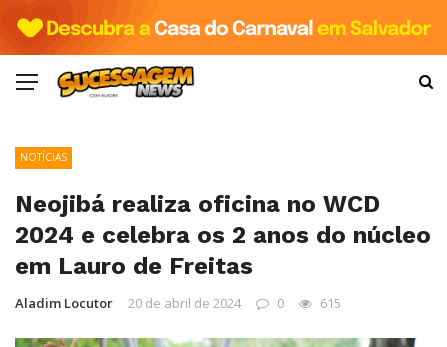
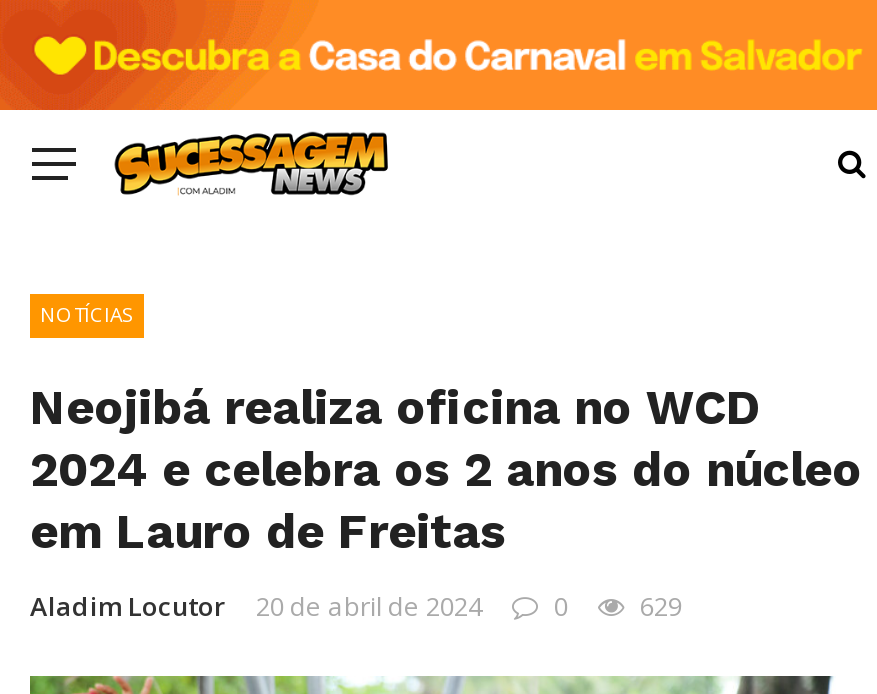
- Aladim Locutor 20 de abril de 2024 0 615
+ Aladim Locutor 20 de abril de 2024 0 629
